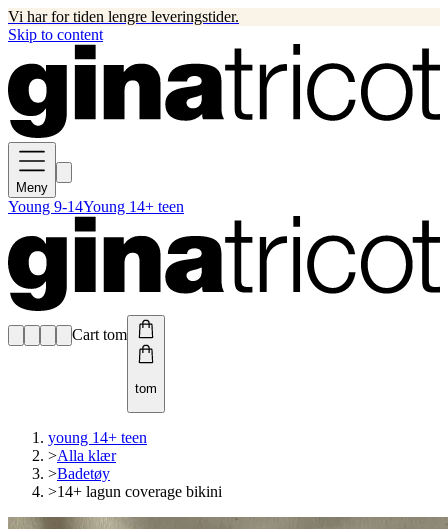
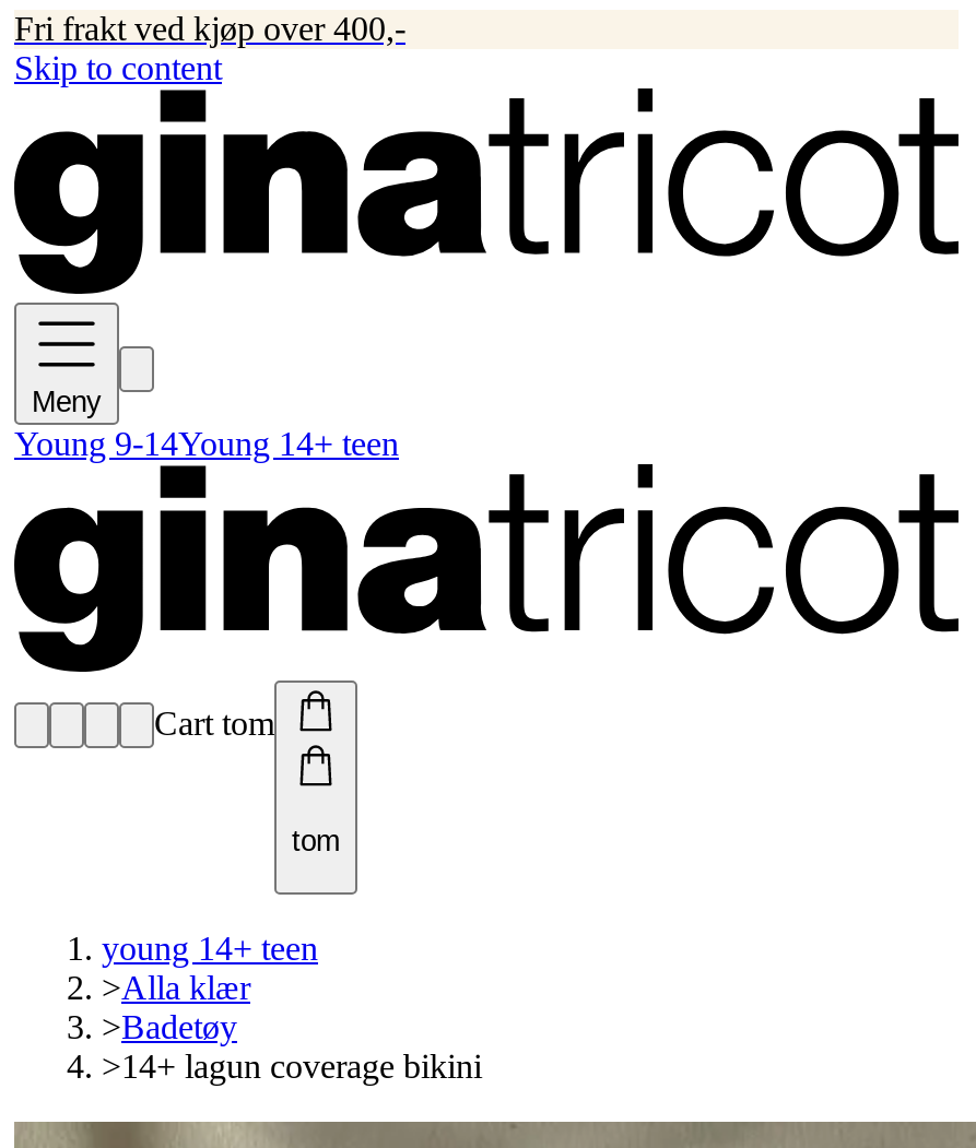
- Vi har for tiden lengre leveringstider.
+ Fri frakt ved kjøp over 400,-
